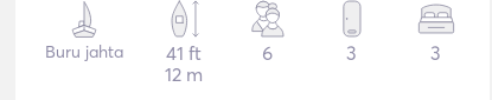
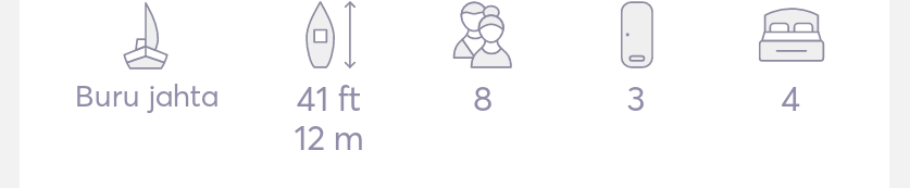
- 6
+ 8

- 3
+ 4
